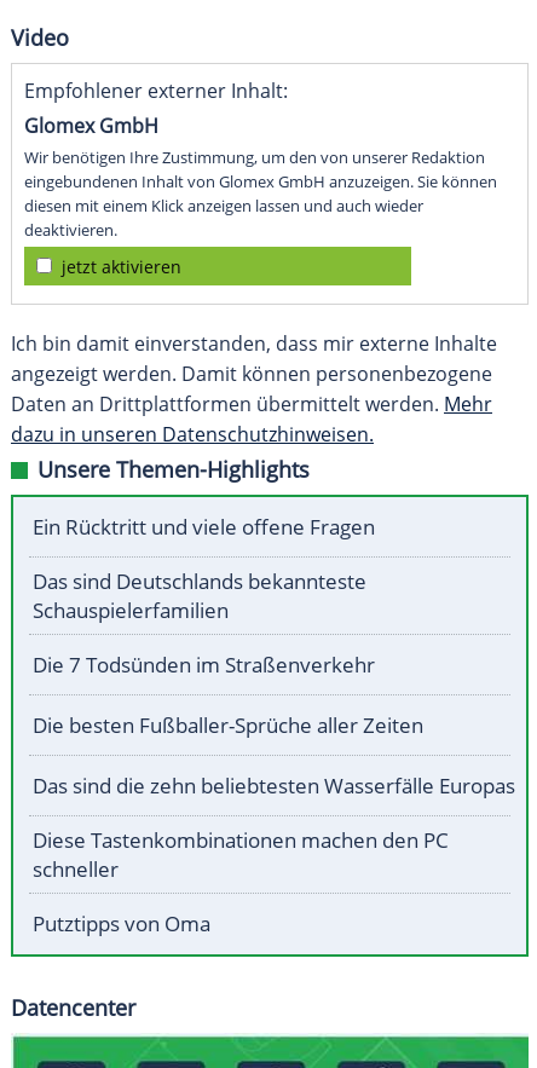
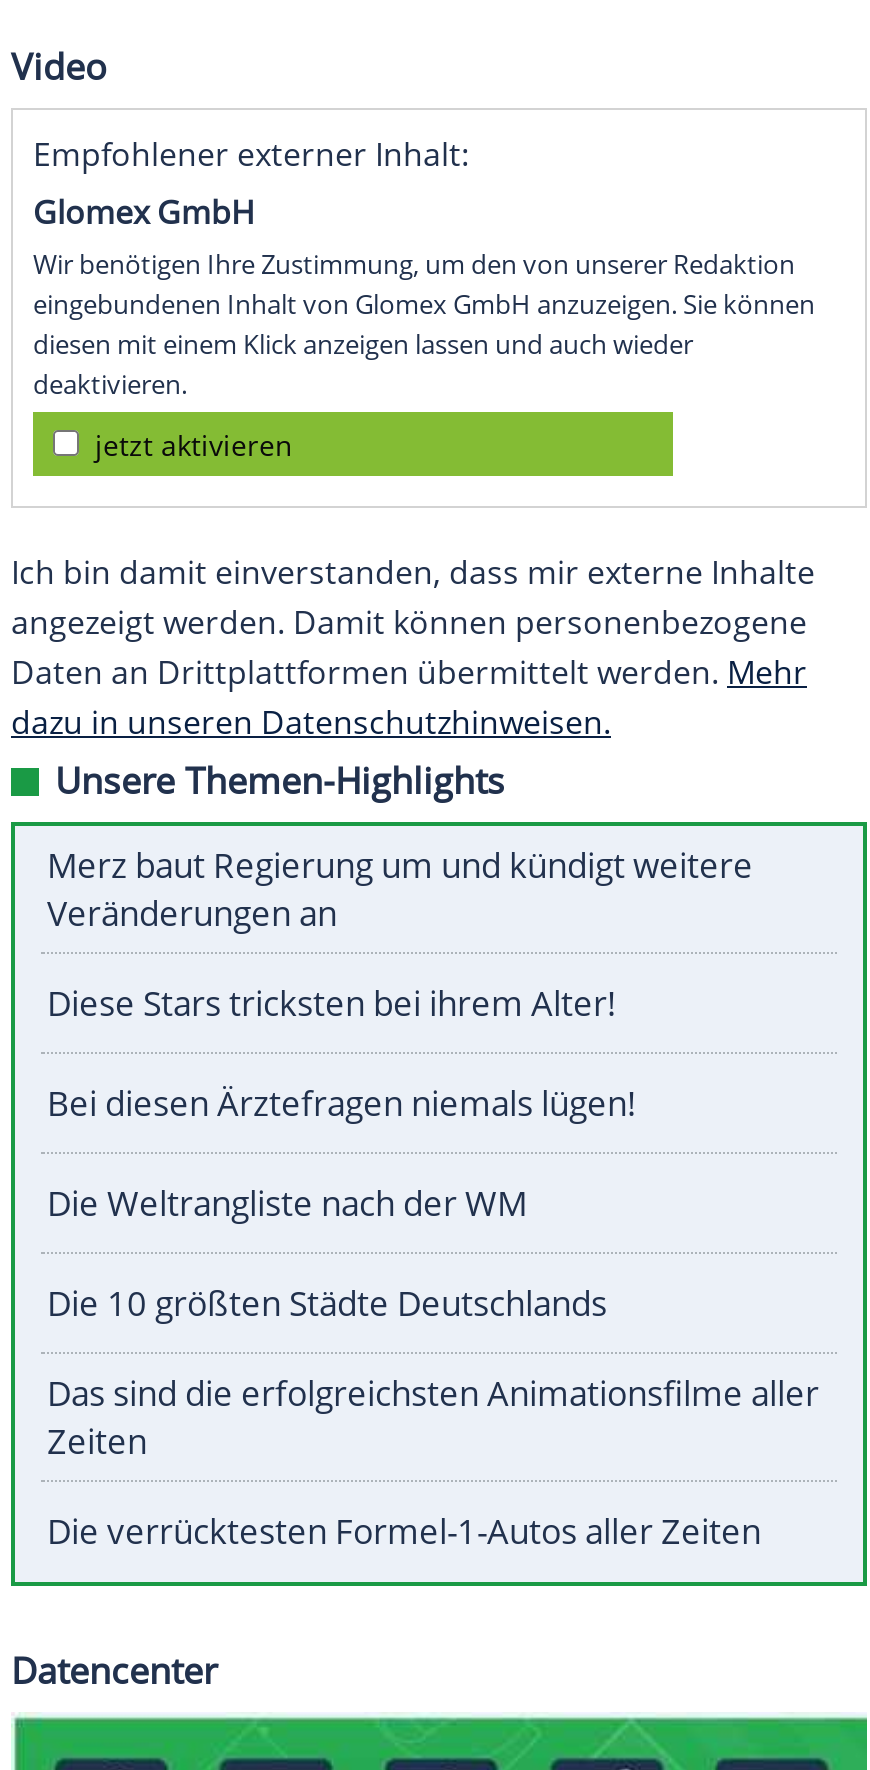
- Ein Rücktritt und viele offene Fragen
+ Merz baut Regierung um und kündigt weitere
+ Veränderungen an

- Das sind Deutschlands bekannteste
- Schauspielerfamilien
+ Diese Stars tricksten bei ihrem Alter!

- Die 7 Todsünden im Straßenverkehr
+ Bei diesen Ärztefragen niemals lügen!

- Die besten Fußballer-Sprüche aller Zeiten
+ Die Weltrangliste nach der WM

- Das sind die zehn beliebtesten Wasserfälle Europas
+ Die 10 größten Städte Deutschlands

- Diese Tastenkombinationen machen den PC
- schneller
+ Das sind die erfolgreichsten Animationsfilme aller
+ Zeiten

- Putztipps von Oma
+ Die verrücktesten Formel-1-Autos aller Zeiten
